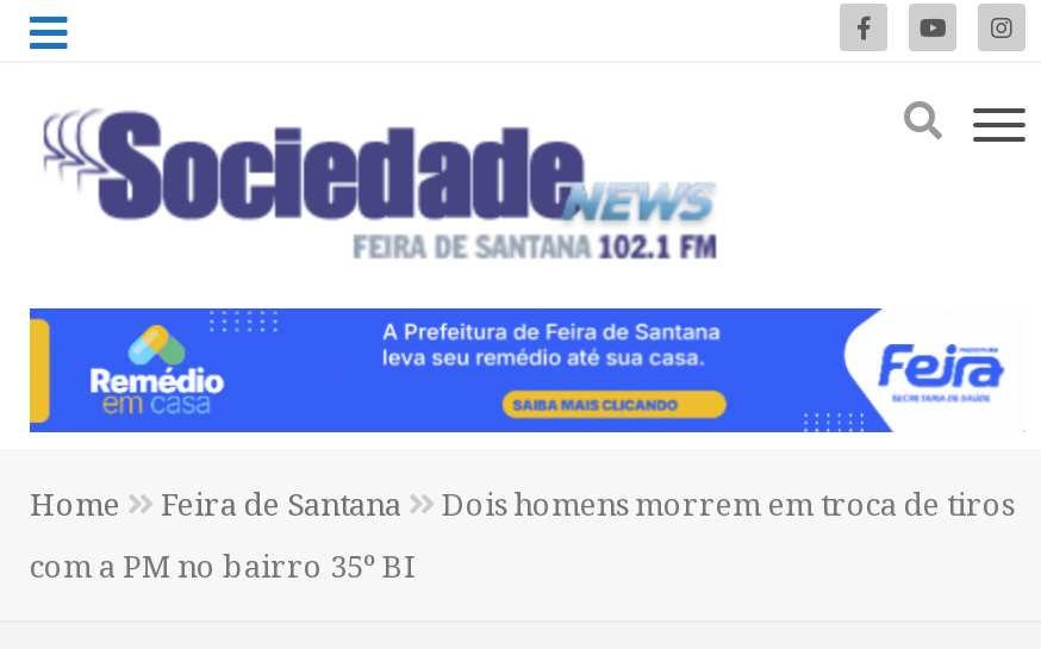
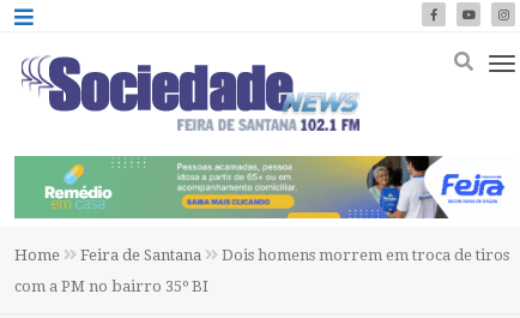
- [image]
+ [image]
